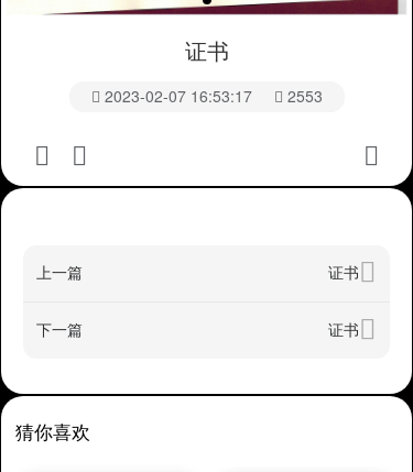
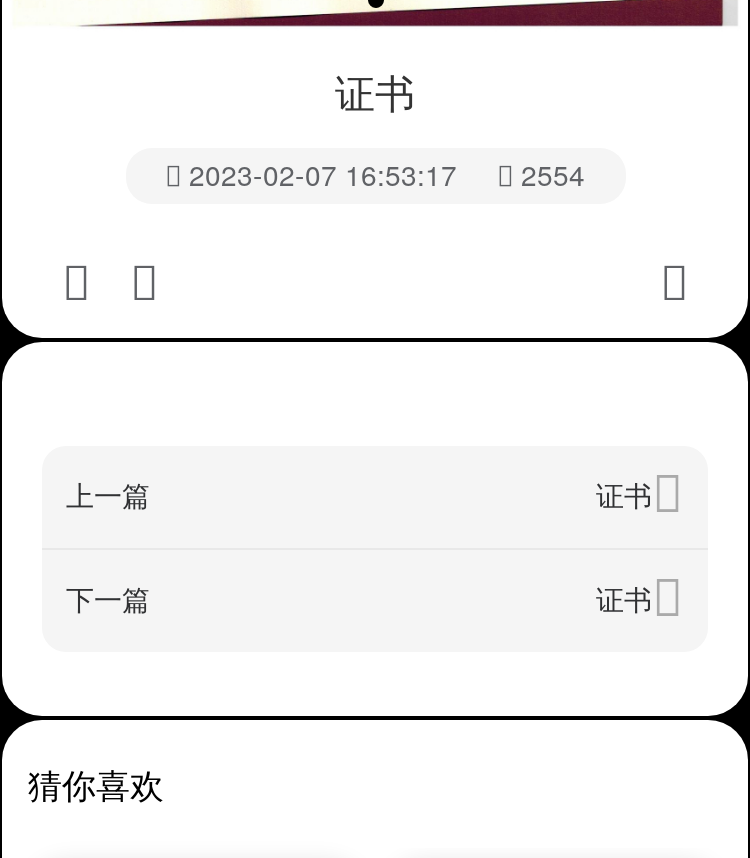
- 2023-02-07 16:53:17 2553
+ 2023-02-07 16:53:17 2554
